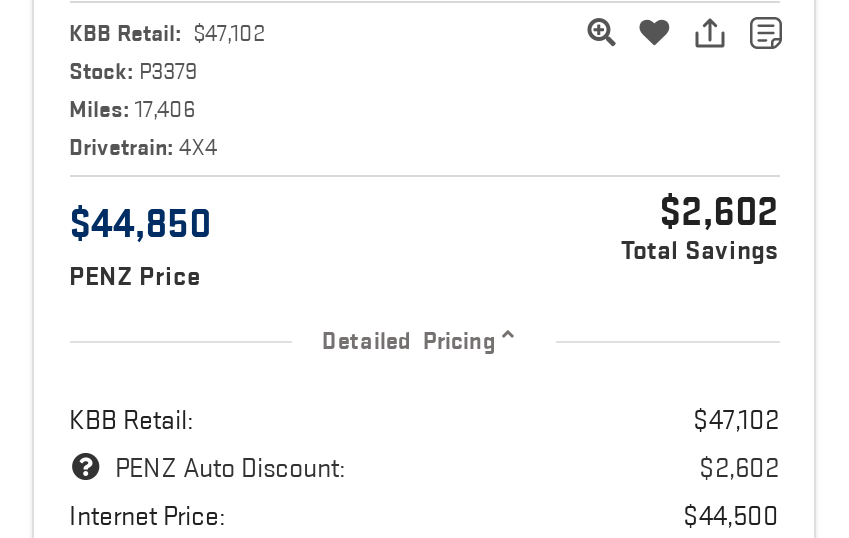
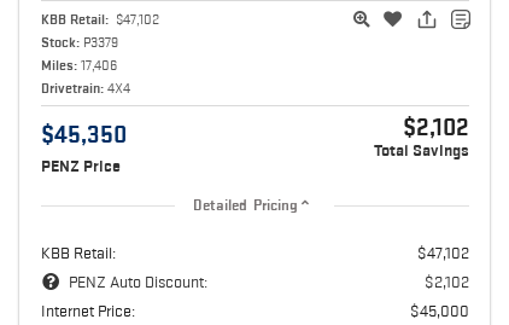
- $2,602
+ $2,102

- $44,850
+ $45,350

- $2,602
+ $2,102

- $44,500
+ $45,000
